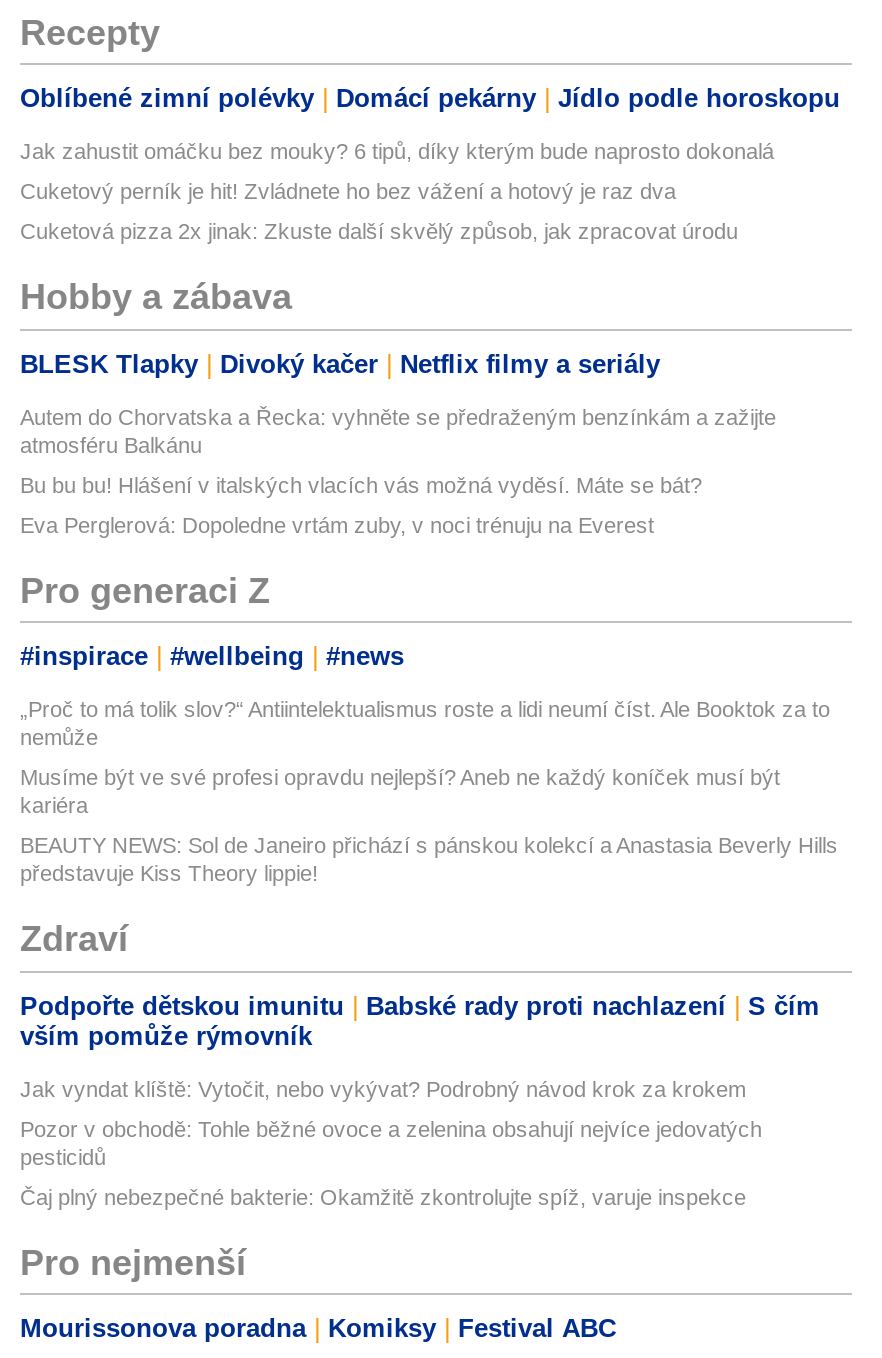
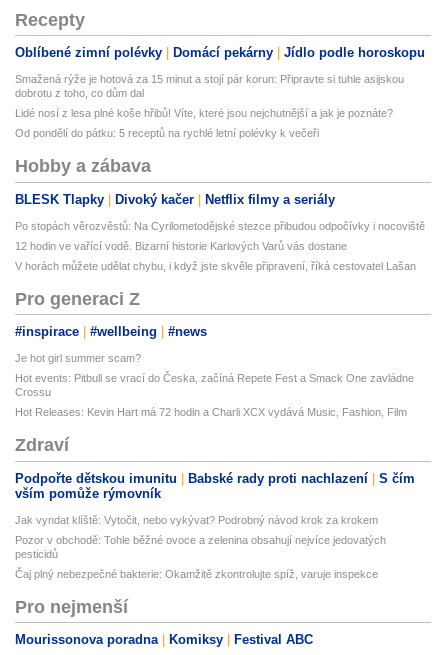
- Jak zahustit omáčku bez mouky? 6 tipů, díky kterým bude naprosto dokonalá
+ Smažená rýže je hotová za 15 minut a stojí pár korun: Připravte si tuhle asijskou
+ dobrotu z toho, co dům dal

- Cuketový perník je hit! Zvládnete ho bez vážení a hotový je raz dva
+ Lidé nosí z lesa plné koše hřibů! Víte, které jsou nejchutnější a jak je poznáte?

- Cuketová pizza 2x jinak: Zkuste další skvělý způsob, jak zpracovat úrodu
+ Od pondělí do pátku: 5 receptů na rychlé letní polévky k večeři

- Autem do Chorvatska a Řecka: vyhněte se předraženým benzínkám a zažijte
- atmosféru Balkánu
+ Po stopách věrozvěstů: Na Cyrilometodějské stezce přibudou odpočívky i nocoviště

- Bu bu bu! Hlášení v italských vlacích vás možná vyděsí. Máte se bát?
+ 12 hodin ve vařící vodě. Bizarní historie Karlových Varů vás dostane

- Eva Perglerová: Dopoledne vrtám zuby, v noci trénuju na Everest
+ V horách můžete udělat chybu, i když jste skvěle připravení, říká cestovatel Lašan

- „Proč to má tolik slov?“ Antiintelektualismus roste a lidi neumí číst. Ale Booktok za to
- nemůže
+ Je hot girl summer scam?

- Musíme být ve své profesi opravdu nejlepší? Aneb ne každý koníček musí být
- kariéra
+ Hot events: Pitbull se vrací do Česka, začíná Repete Fest a Smack One zavládne
+ Crossu

- BEAUTY NEWS: Sol de Janeiro přichází s pánskou kolekcí a Anastasia Beverly Hills
- představuje Kiss Theory lippie!
+ Hot Releases: Kevin Hart má 72 hodin a Charli XCX vydává Music, Fashion, Film
